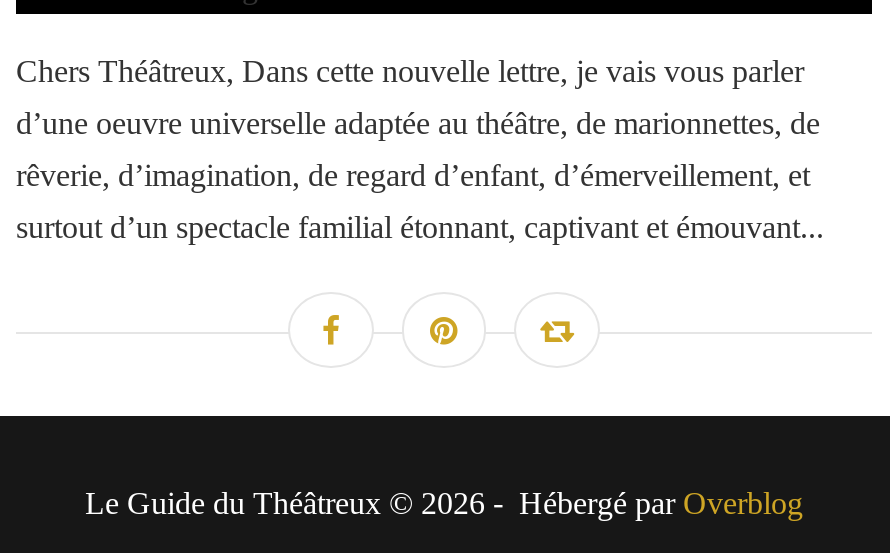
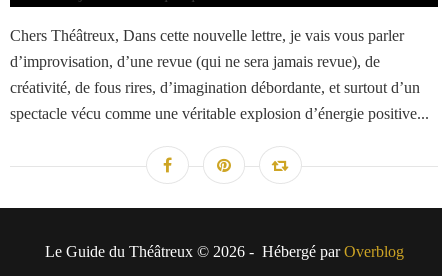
- d’une oeuvre universelle adaptée au théâtre, de marionnettes, de
+ d’improvisation, d’une revue (qui ne sera jamais revue), de

- rêverie, d’imagination, de regard d’enfant, d’émerveillement, et
+ créativité, de fous rires, d’imagination débordante, et surtout d’un

- surtout d’un spectacle familial étonnant, captivant et émouvant...
+ spectacle vécu comme une véritable explosion d’énergie positive...
